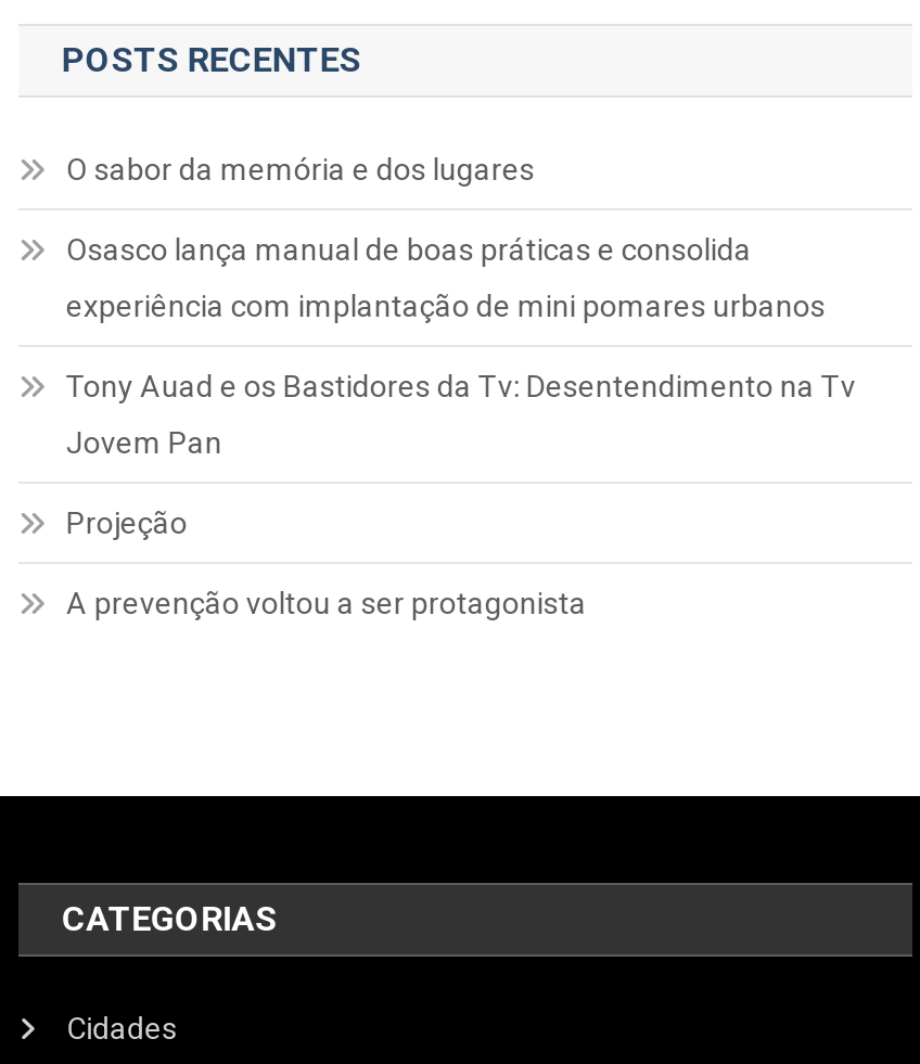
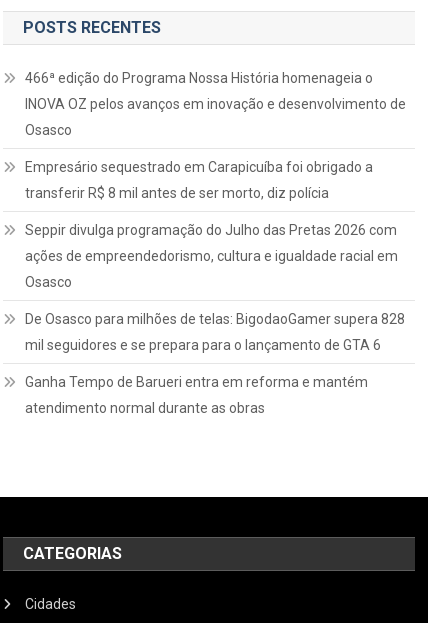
- O sabor da memória e dos lugares
- Osasco lança manual de boas práticas e consolida
- experiência com implantação de mini pomares urbanos
- Tony Auad e os Bastidores da Tv: Desentendimento na Tv
- Jovem Pan
- Projeção
- A prevenção voltou a ser protagonista
+ 466ª edição do Programa Nossa História homenageia o
+ INOVA OZ pelos avanços em inovação e desenvolvimento de
+ Osasco
+ Empresário sequestrado em Carapicuíba foi obrigado a
+ transferir R$ 8 mil antes de ser morto, diz polícia
+ Seppir divulga programação do Julho das Pretas 2026 com
+ ações de empreendedorismo, cultura e igualdade racial em
+ Osasco
+ De Osasco para milhões de telas: BigodaoGamer supera 828
+ mil seguidores e se prepara para o lançamento de GTA 6
+ Ganha Tempo de Barueri entra em reforma e mantém
+ atendimento normal durante as obras
